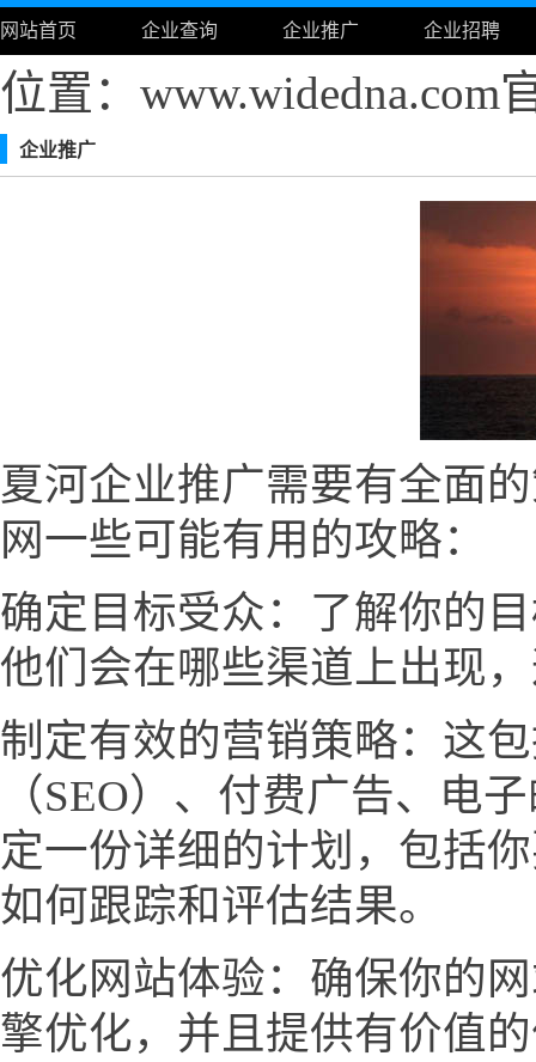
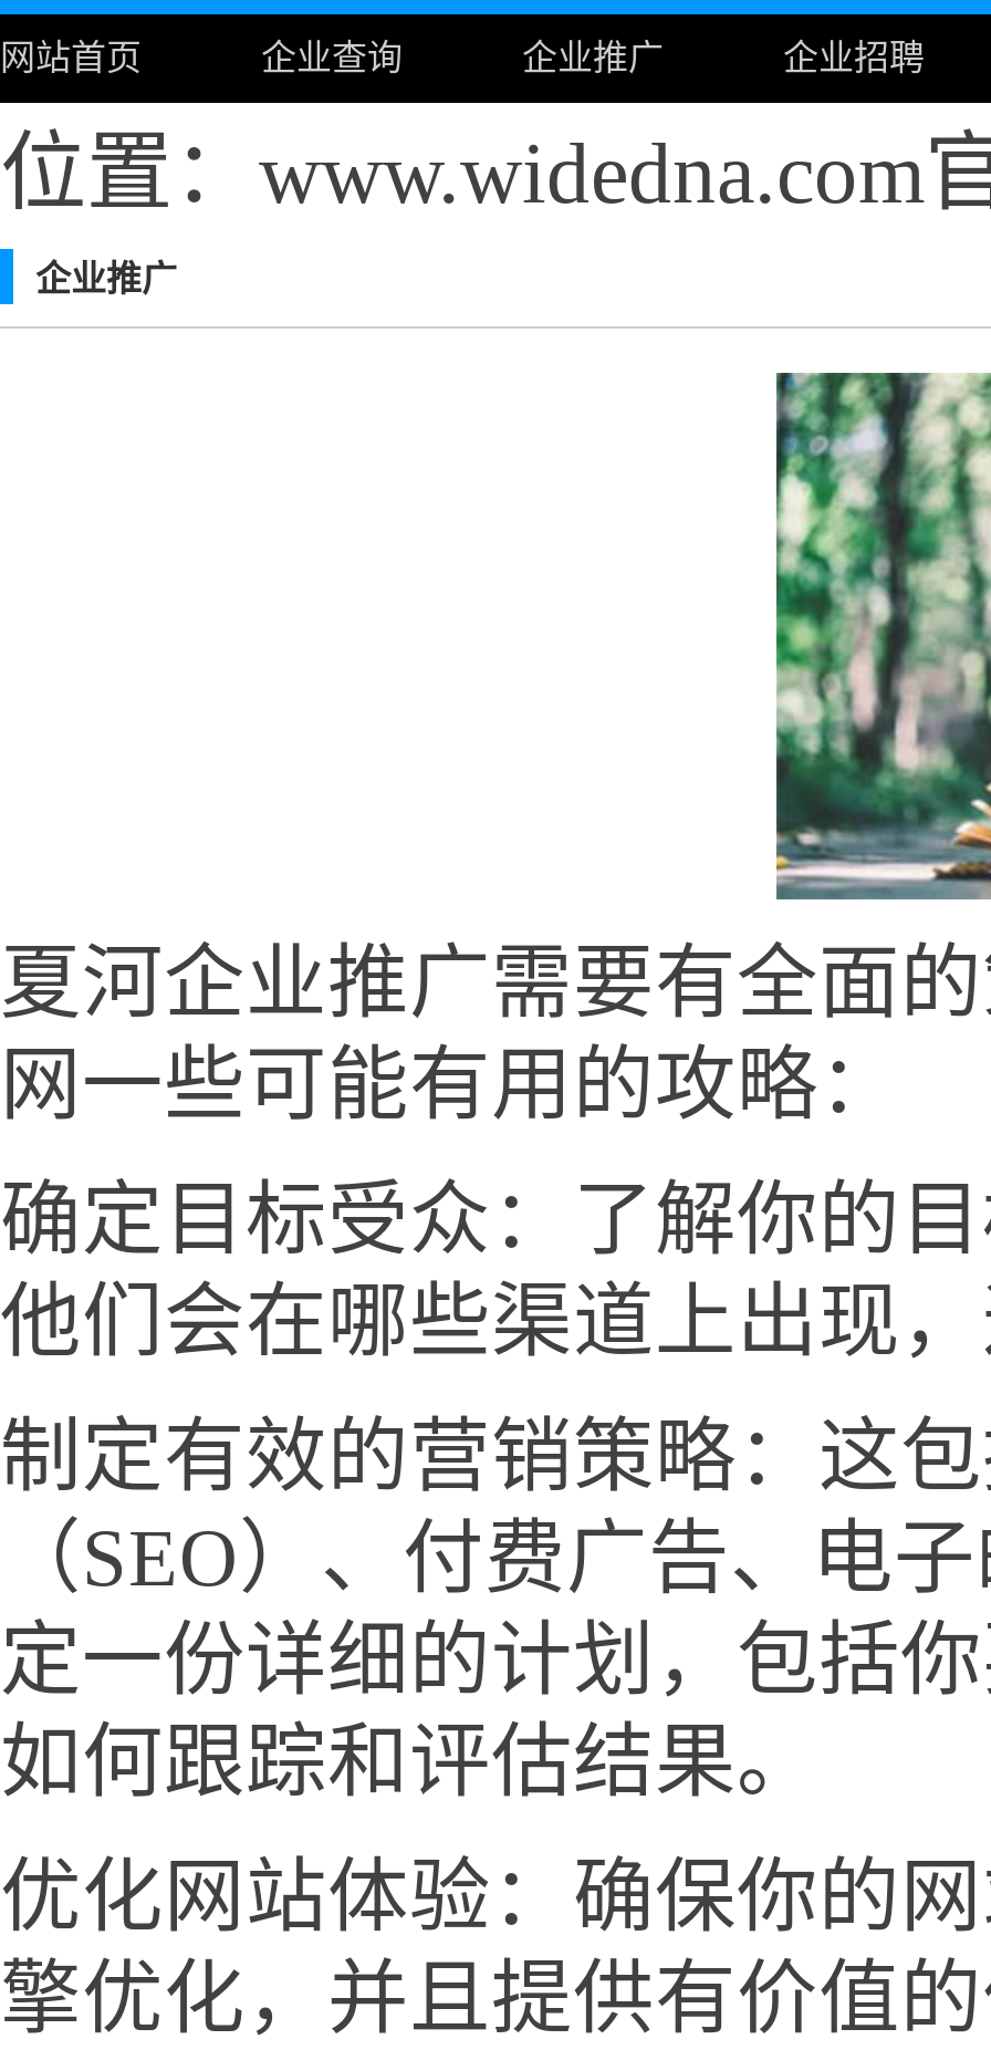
- [image]
+ [image]
